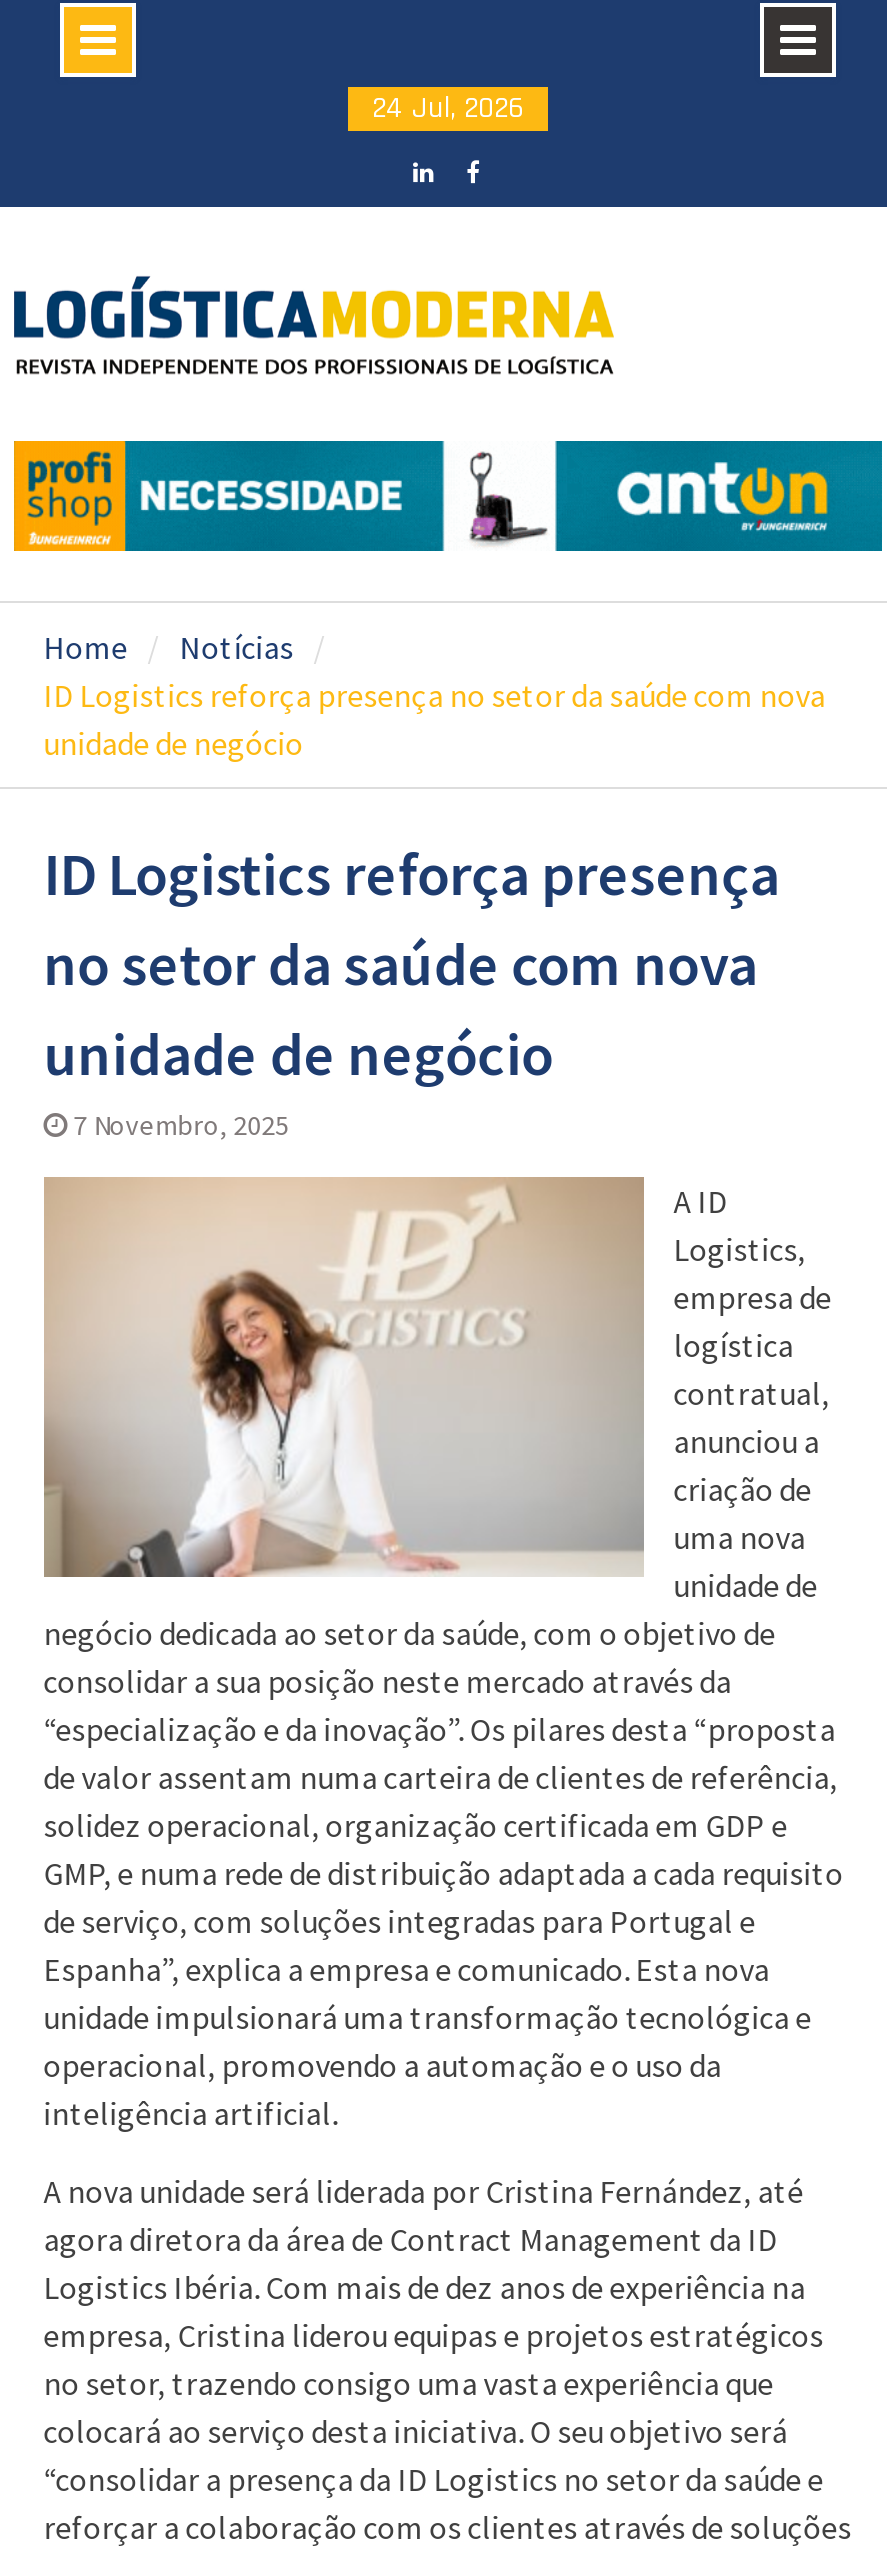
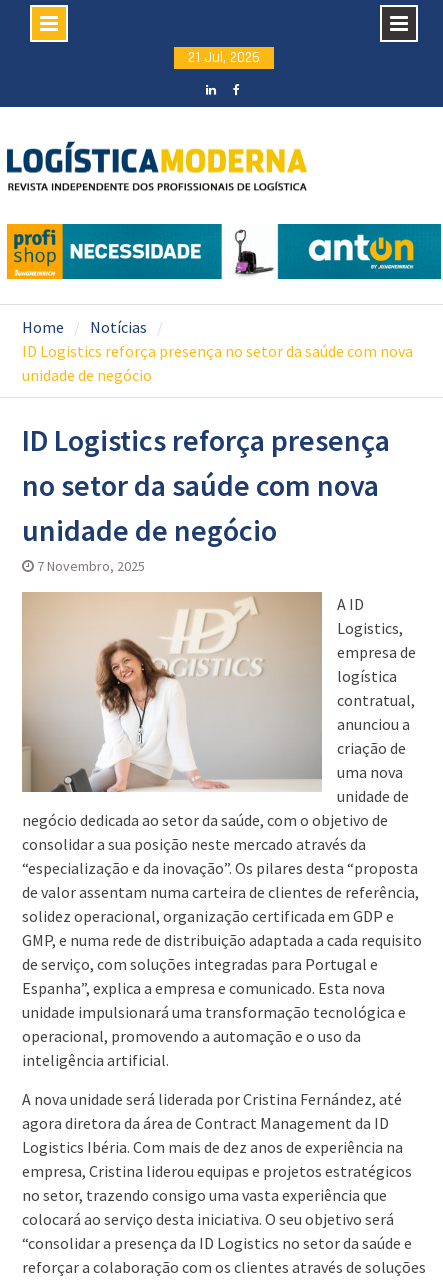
- 24 Jul, 2026
+ 21 Jul, 2026
